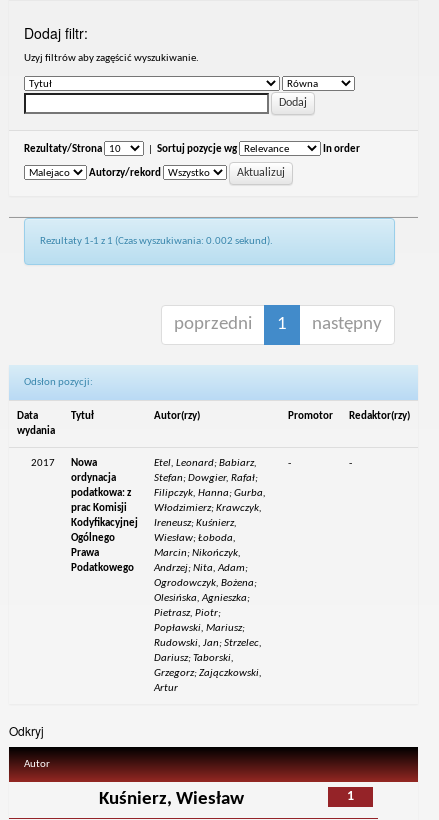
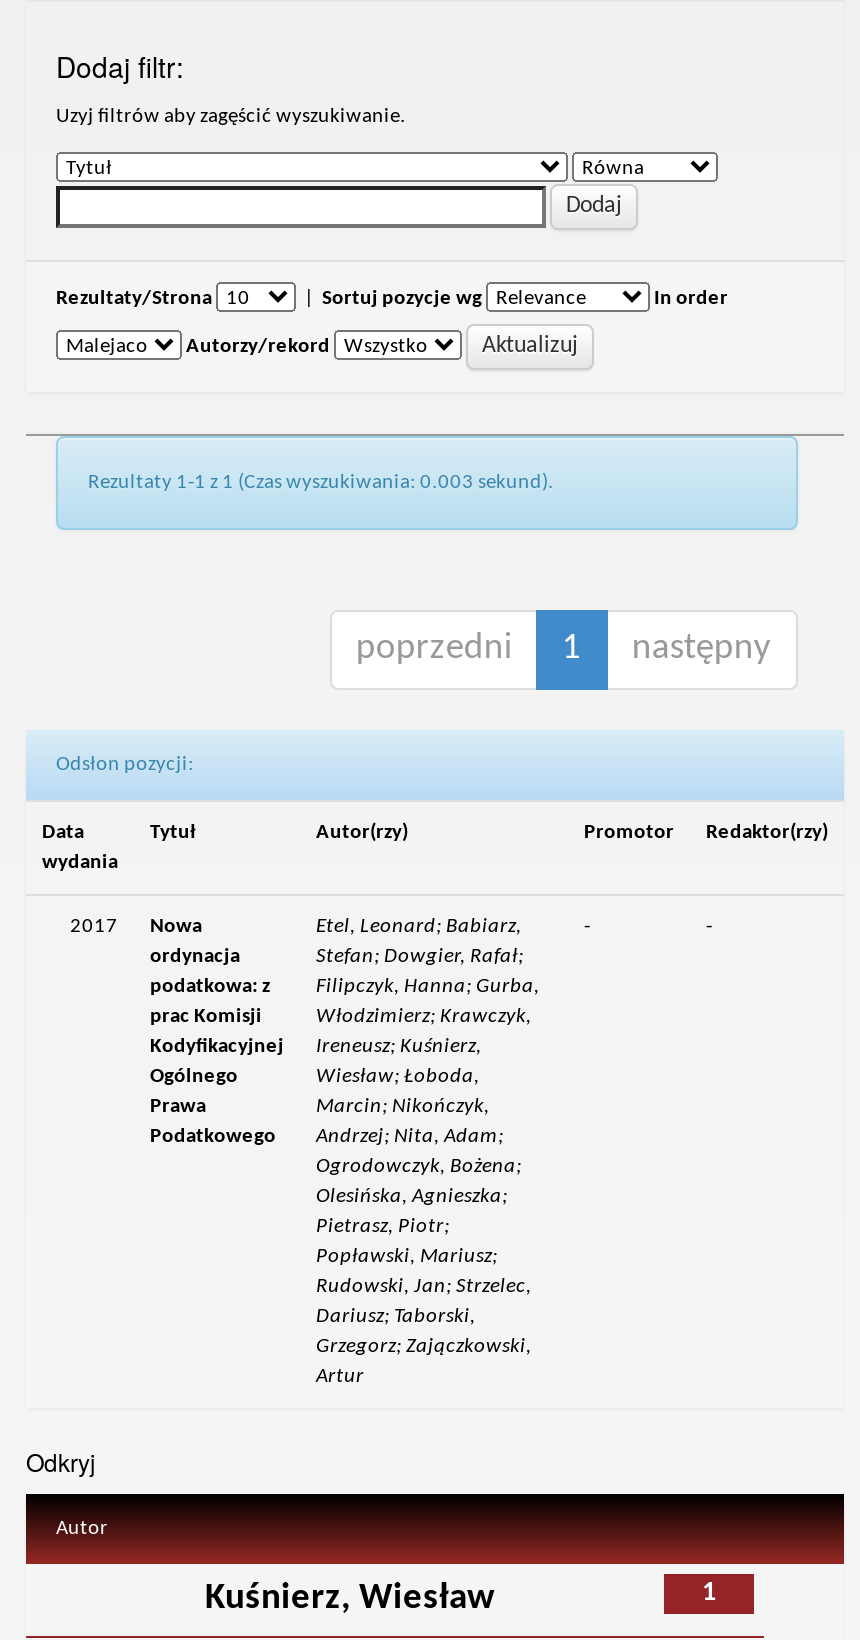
- Rezultaty 1-1 z 1 (Czas wyszukiwania: 0.002 sekund).
+ Rezultaty 1-1 z 1 (Czas wyszukiwania: 0.003 sekund).
